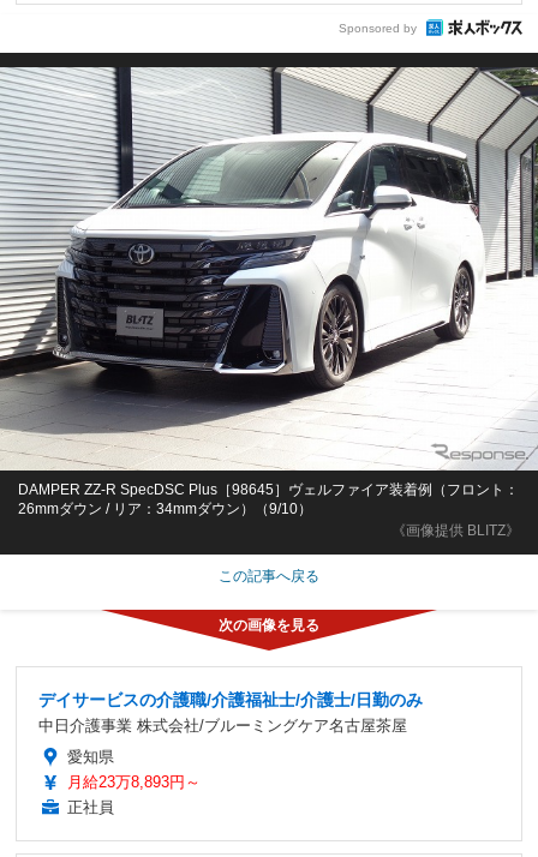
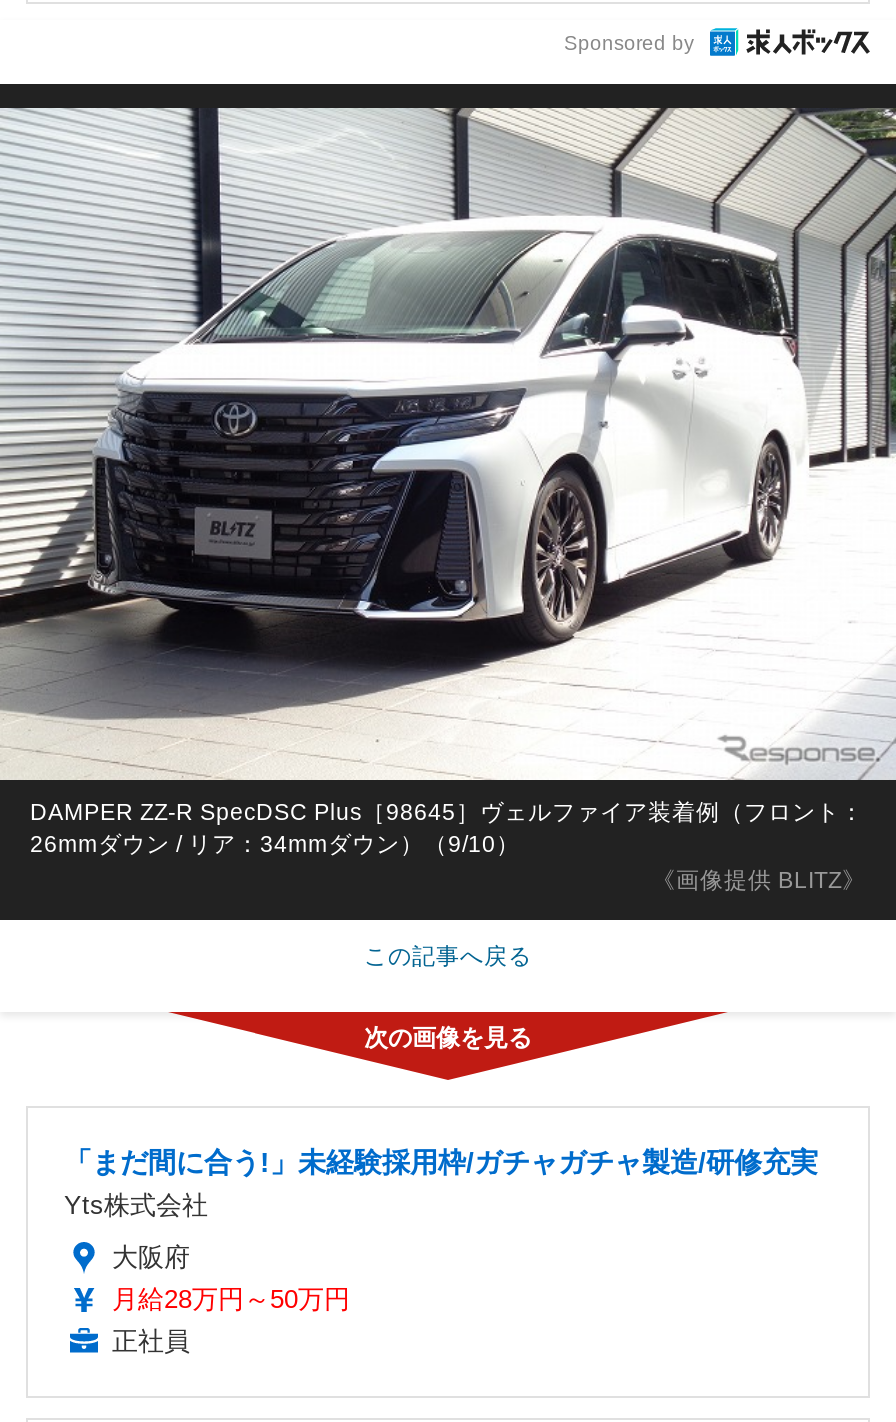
- デイサービスの介護職/介護福祉士/介護士/日勤のみ
- 中日介護事業 株式会社/ブルーミングケア名古屋茶屋
+ 「まだ間に合う!」未経験採用枠/ガチャガチャ製造/研修充実
+ Yts株式会社

- 愛知県
- 月給23万8,893円～
+ 大阪府
+ 月給28万円～50万円
